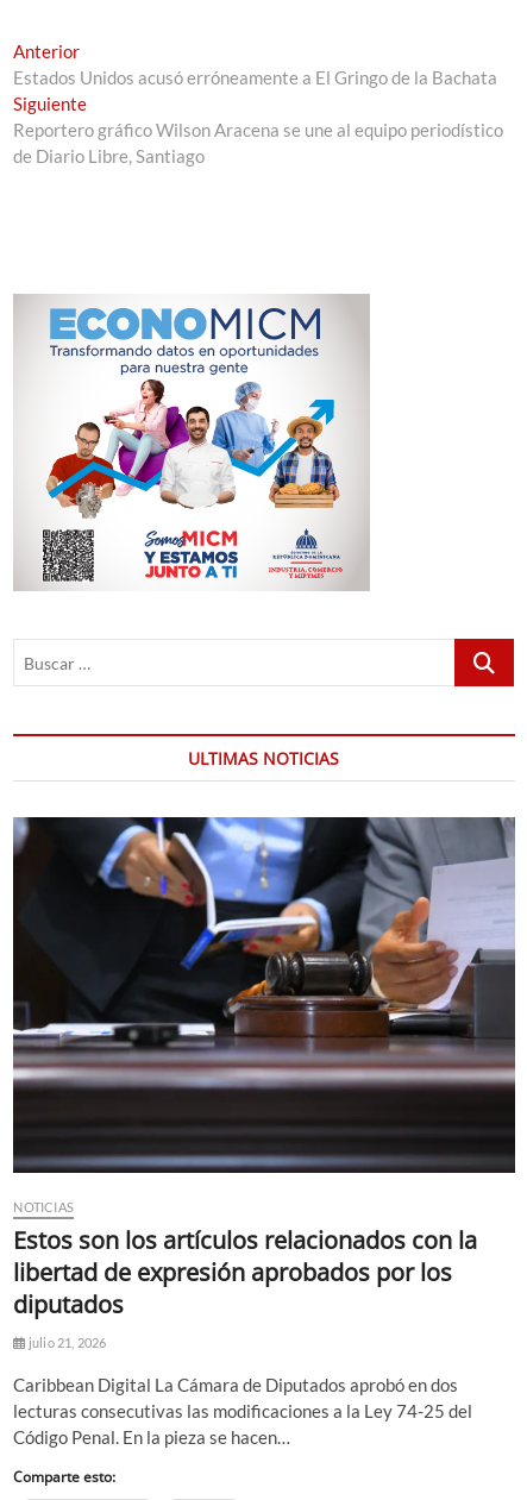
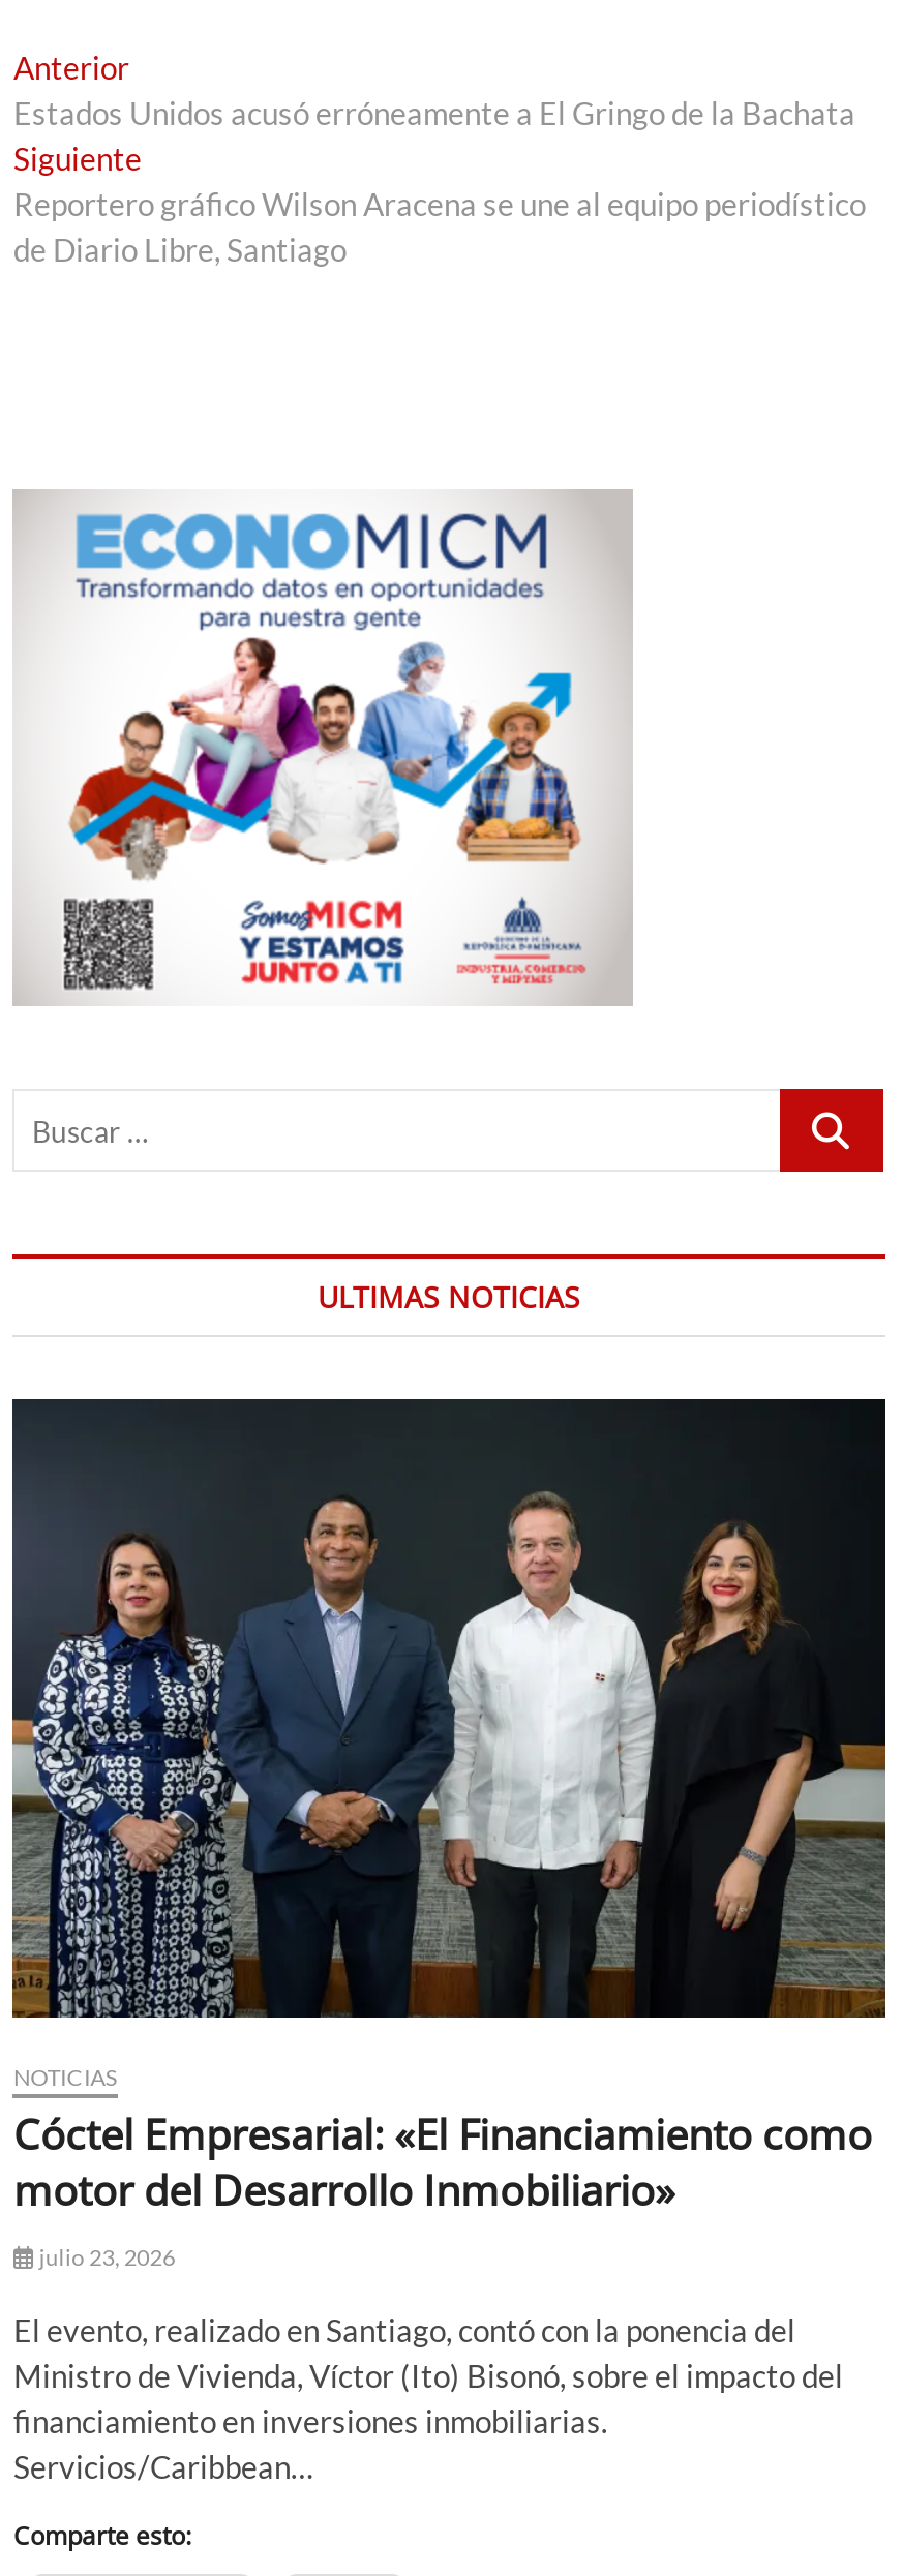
- [image]
+ [image]

- Estos son los artículos relacionados con la
- libertad de expresión aprobados por los
- diputados
- julio 21, 2026
+ Cóctel Empresarial: «El Financiamiento como
+ motor del Desarrollo Inmobiliario»
+ julio 23, 2026

- Caribbean Digital La Cámara de Diputados aprobó en dos
- lecturas consecutivas las modificaciones a la Ley 74-25 del
- Código Penal. En la pieza se hacen…
+ El evento, realizado en Santiago, contó con la ponencia del
+ Ministro de Vivienda, Víctor (Ito) Bisonó, sobre el impacto del
+ financiamiento en inversiones inmobiliarias.
+ Servicios/Caribbean…
